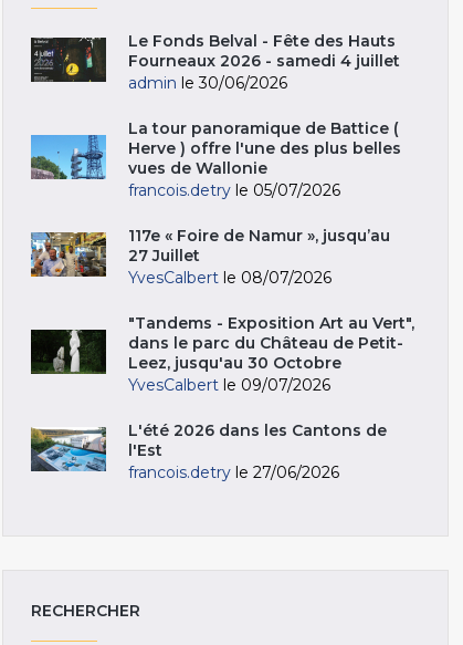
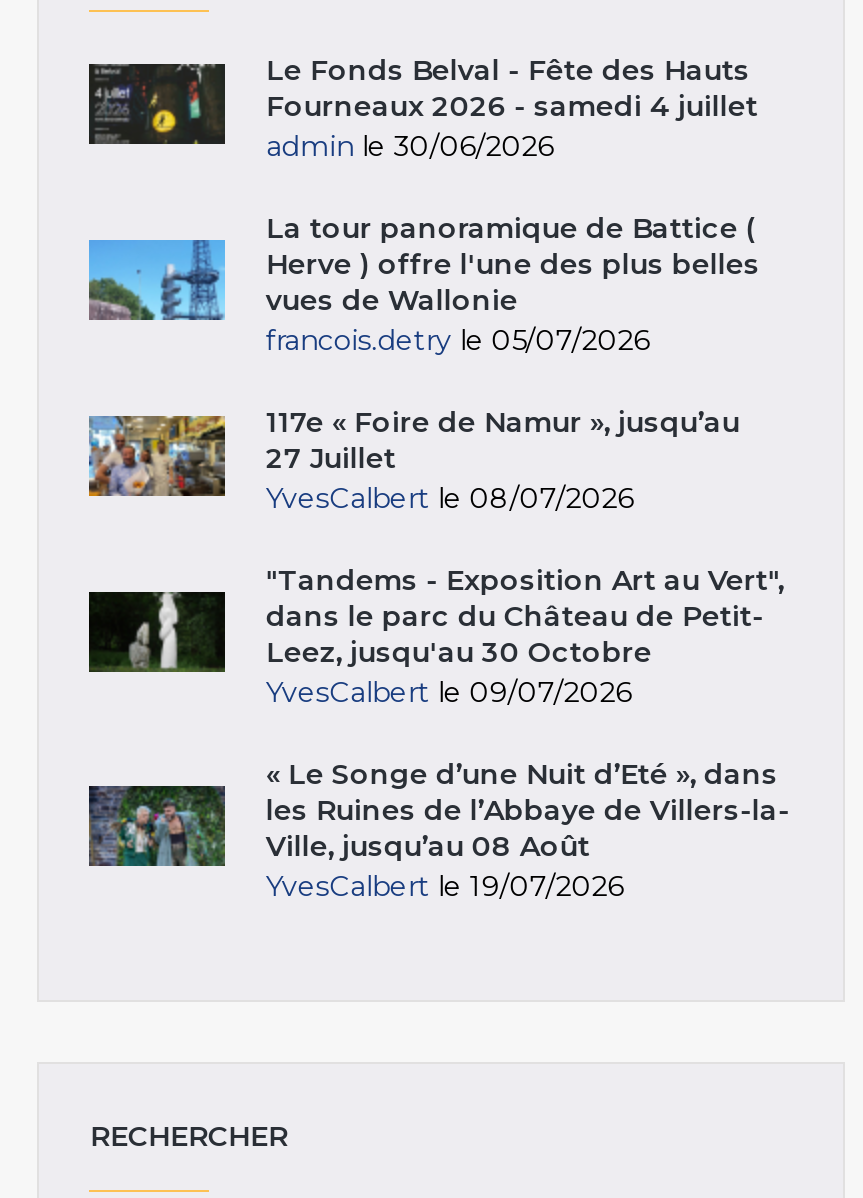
- [image]
- L'été 2026 dans les Cantons de
- l'Est
- francois.detry le 27/06/2026
+ [image]
+ « Le Songe d’une Nuit d’Eté », dans
+ les Ruines de l’Abbaye de Villers-la-
+ Ville, jusqu’au 08 Août
+ YvesCalbert le 19/07/2026
